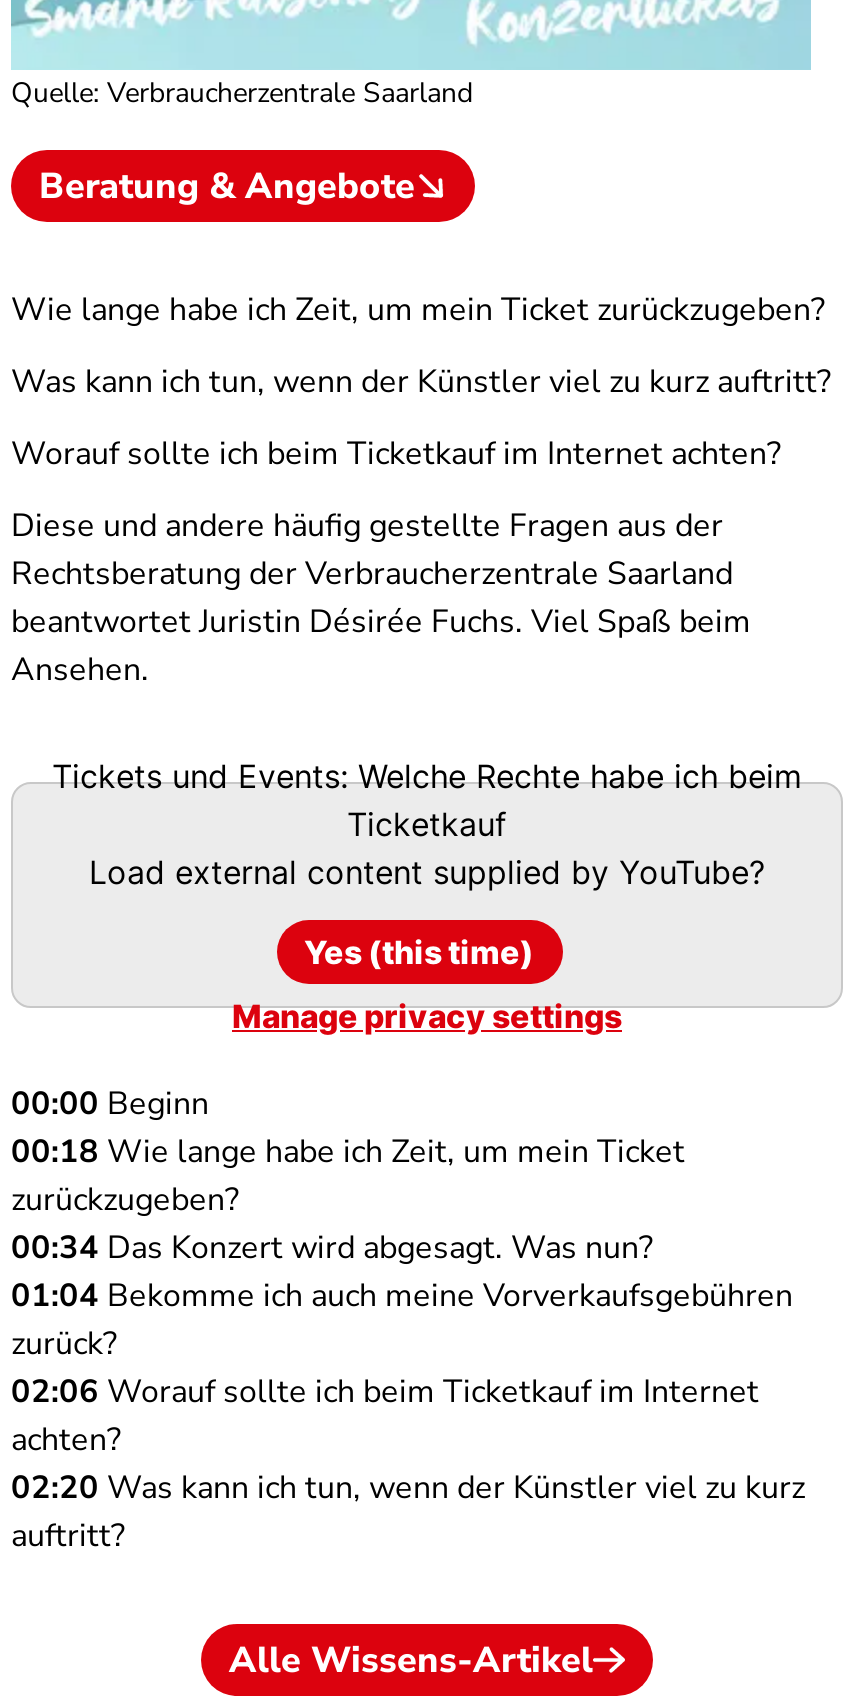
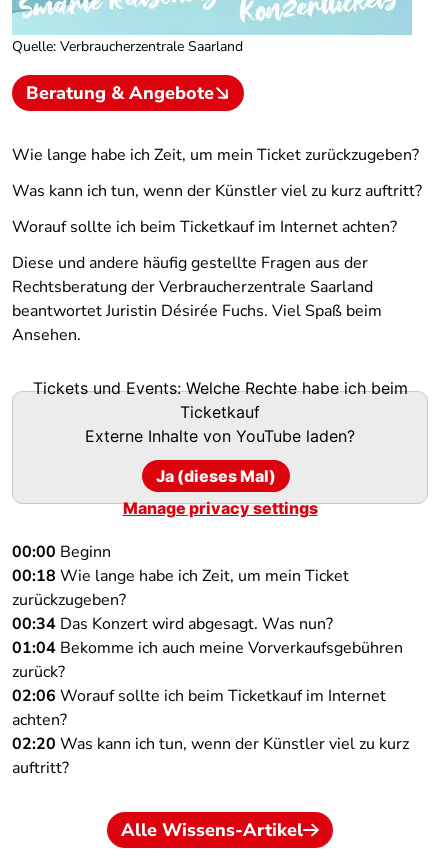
- Load external content supplied by YouTube?
+ Externe Inhalte von YouTube laden?

- Yes (this time)
+ Ja (dieses Mal)
